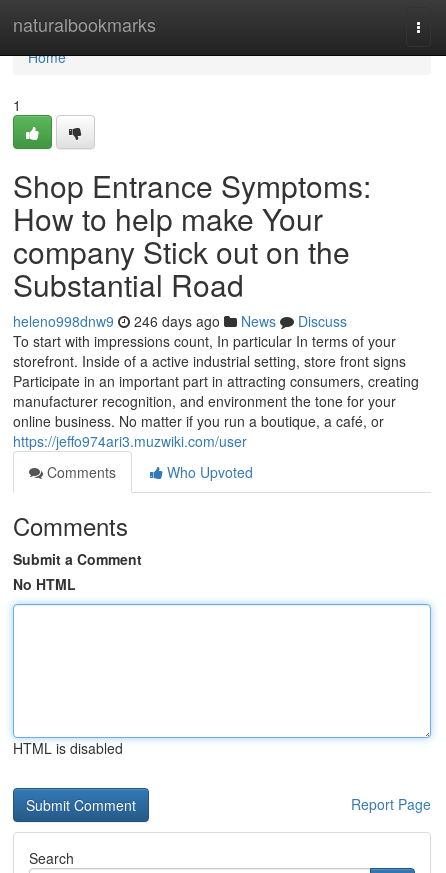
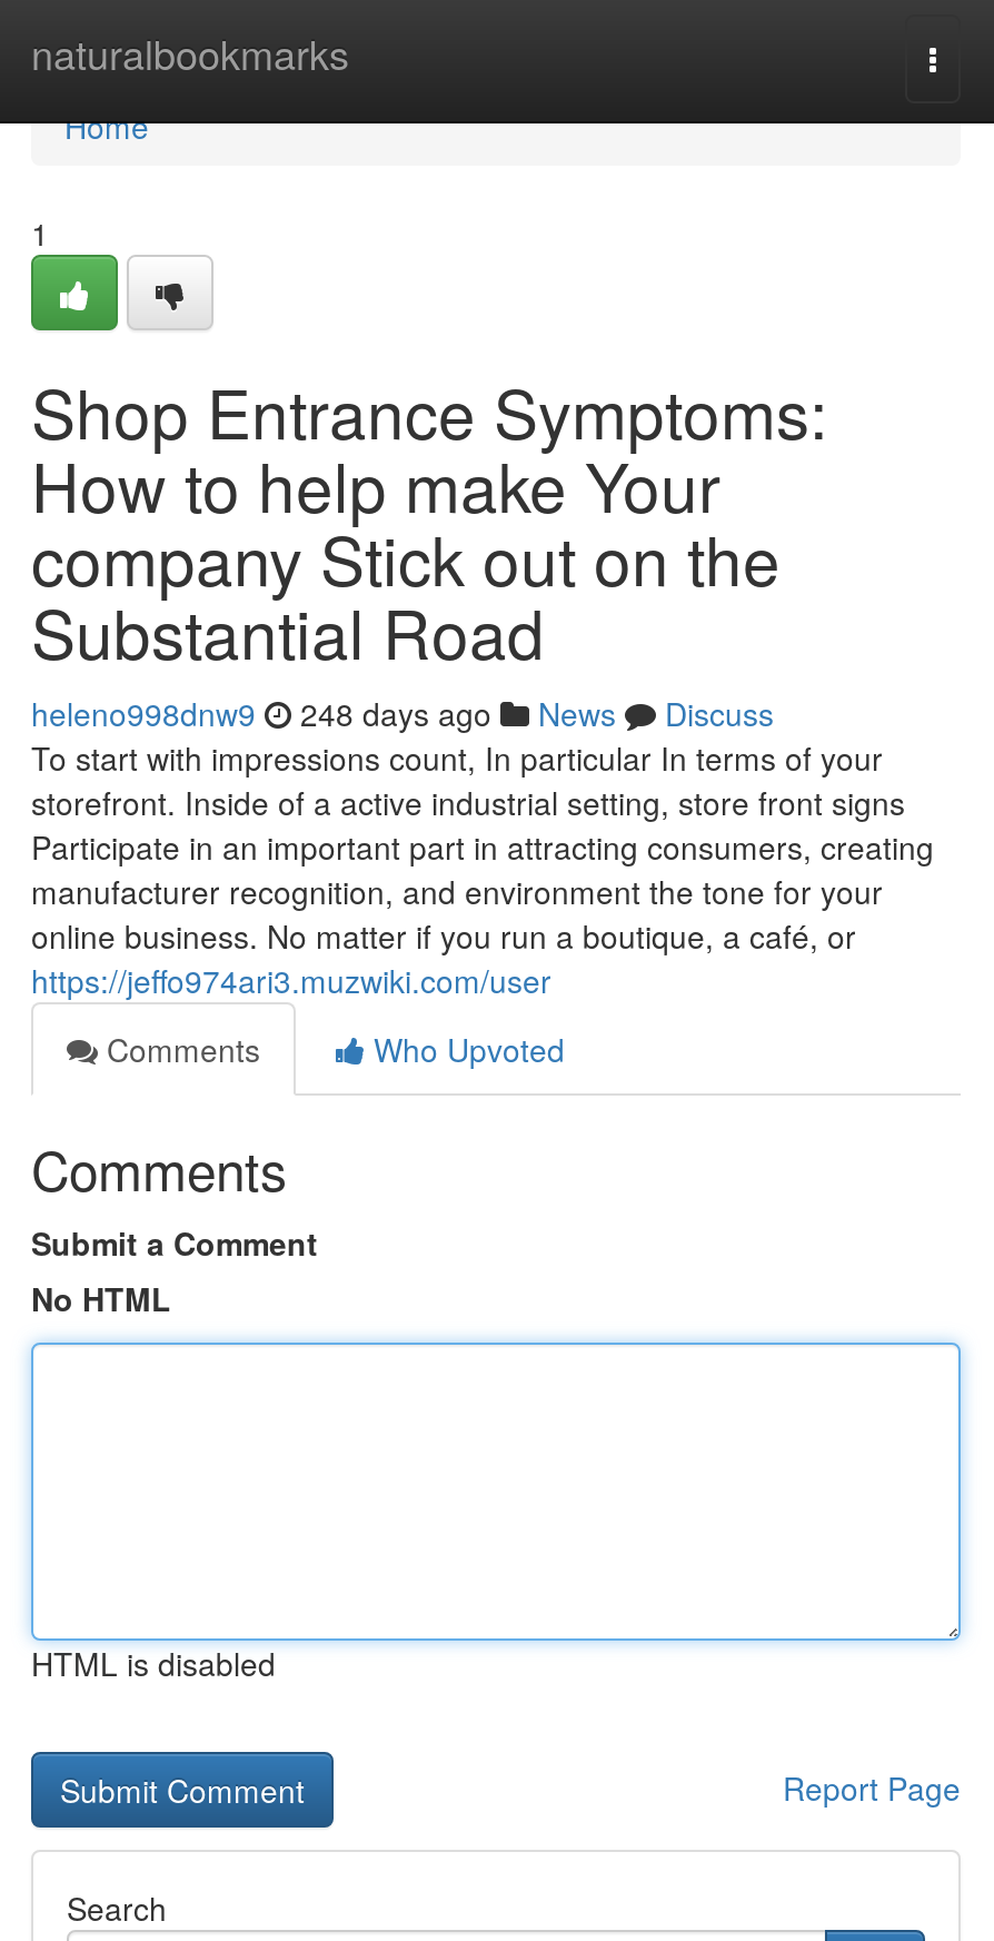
- heleno998dnw9 246 days ago News Discuss
+ heleno998dnw9 248 days ago News Discuss
